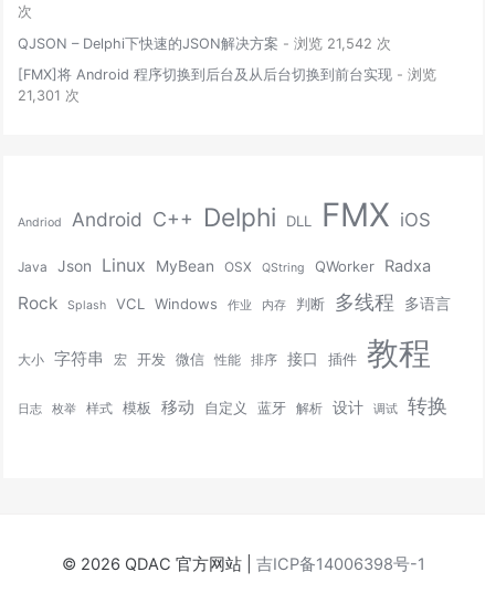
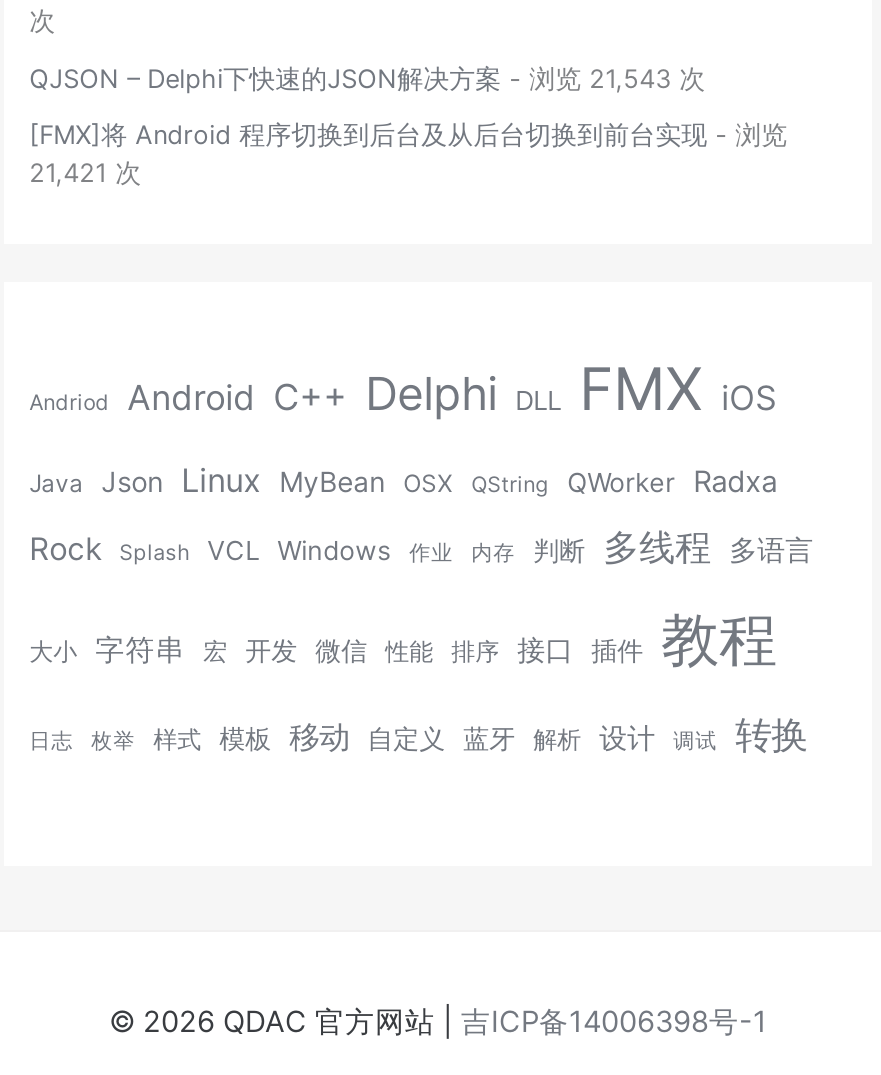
- QJSON – Delphi下快速的JSON解决方案- 浏览 21,542 次
+ QJSON – Delphi下快速的JSON解决方案- 浏览 21,543 次

- 21,301 次
+ 21,421 次
